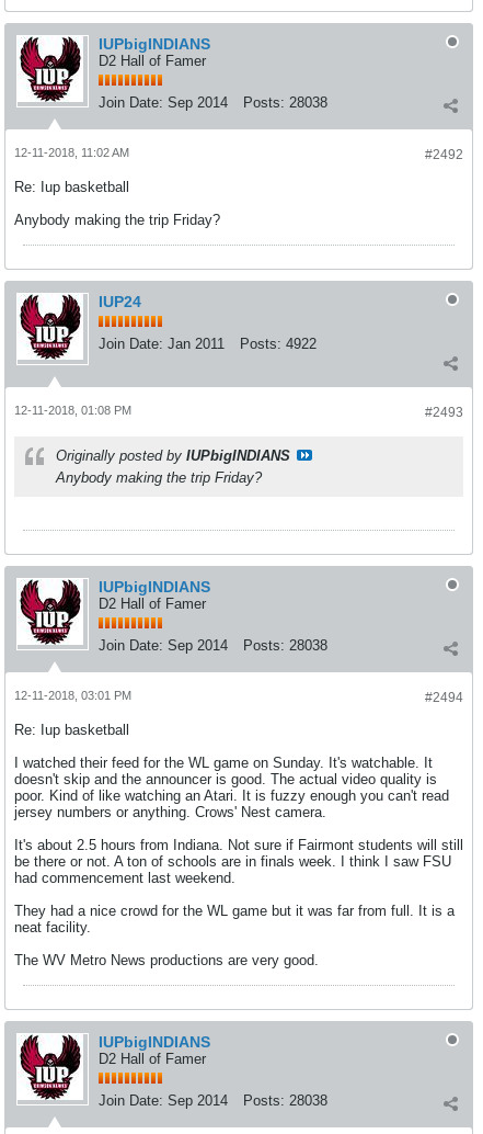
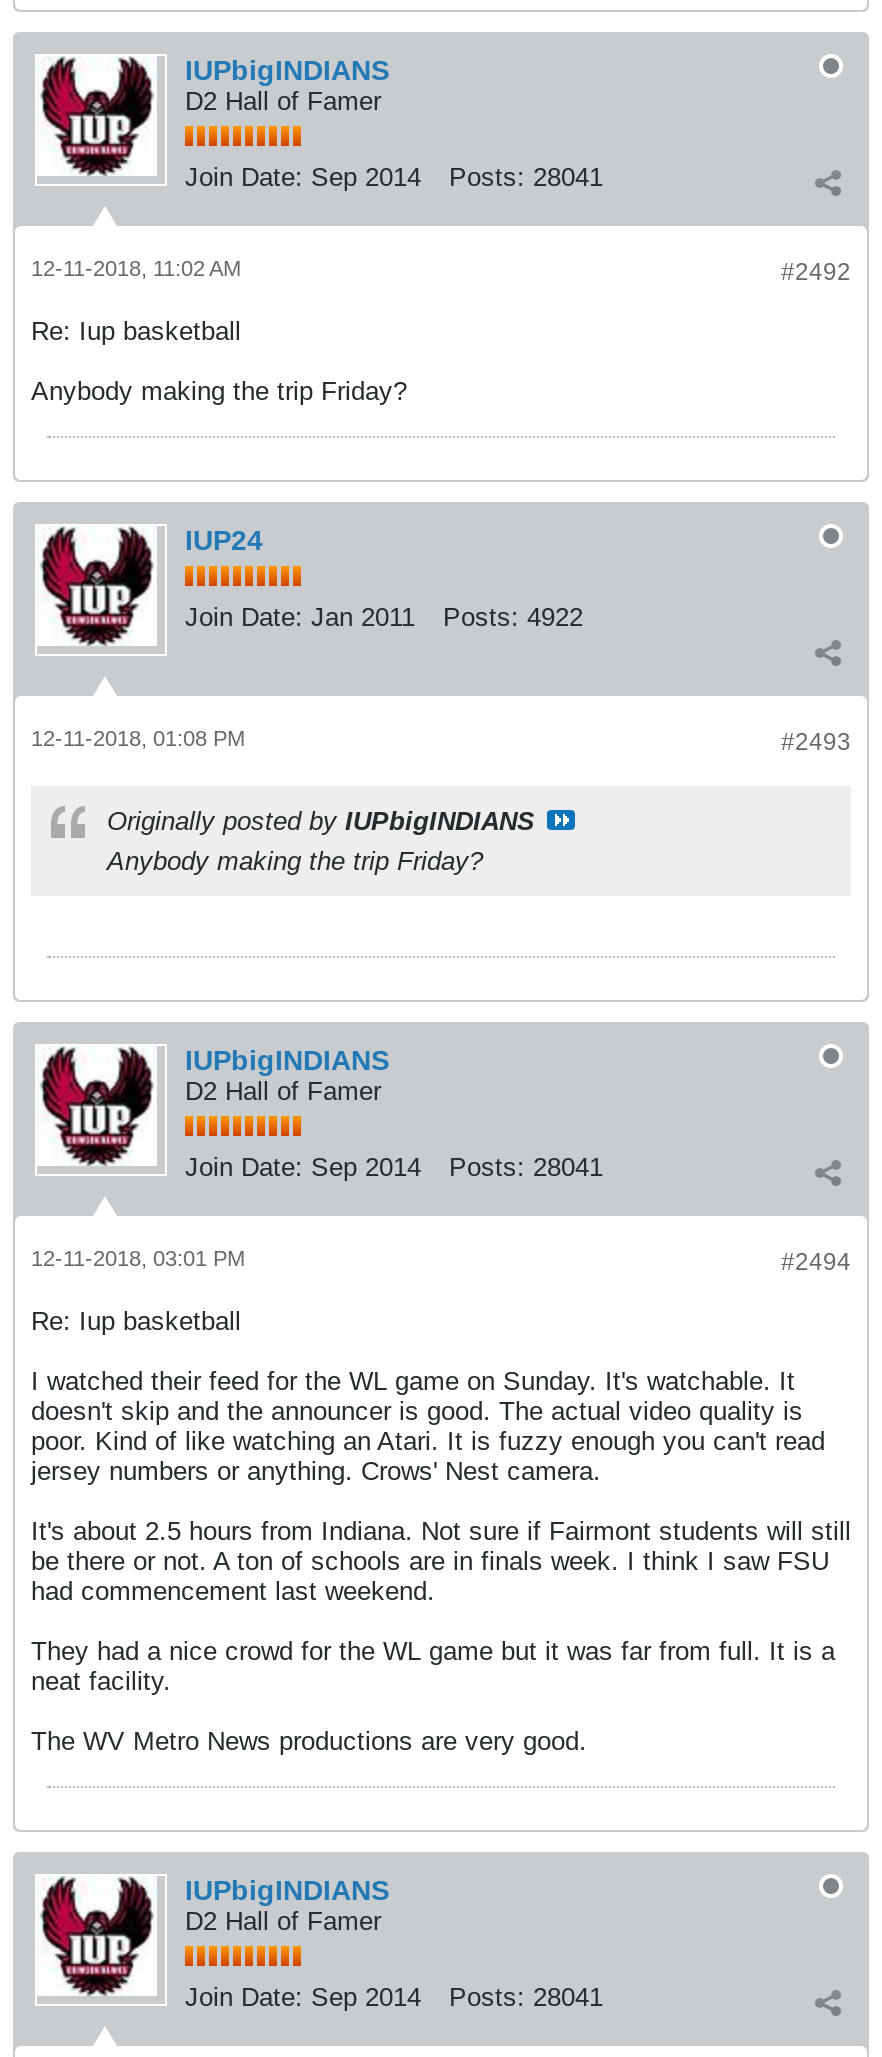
- Join Date: Sep 2014 Posts: 28038
+ Join Date: Sep 2014 Posts: 28041

- Join Date: Sep 2014 Posts: 28038
+ Join Date: Sep 2014 Posts: 28041

- Join Date: Sep 2014 Posts: 28038
+ Join Date: Sep 2014 Posts: 28041
